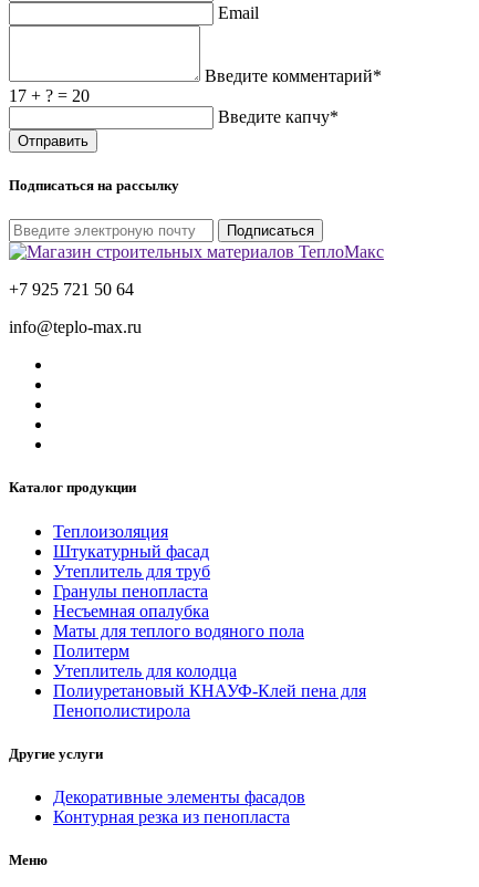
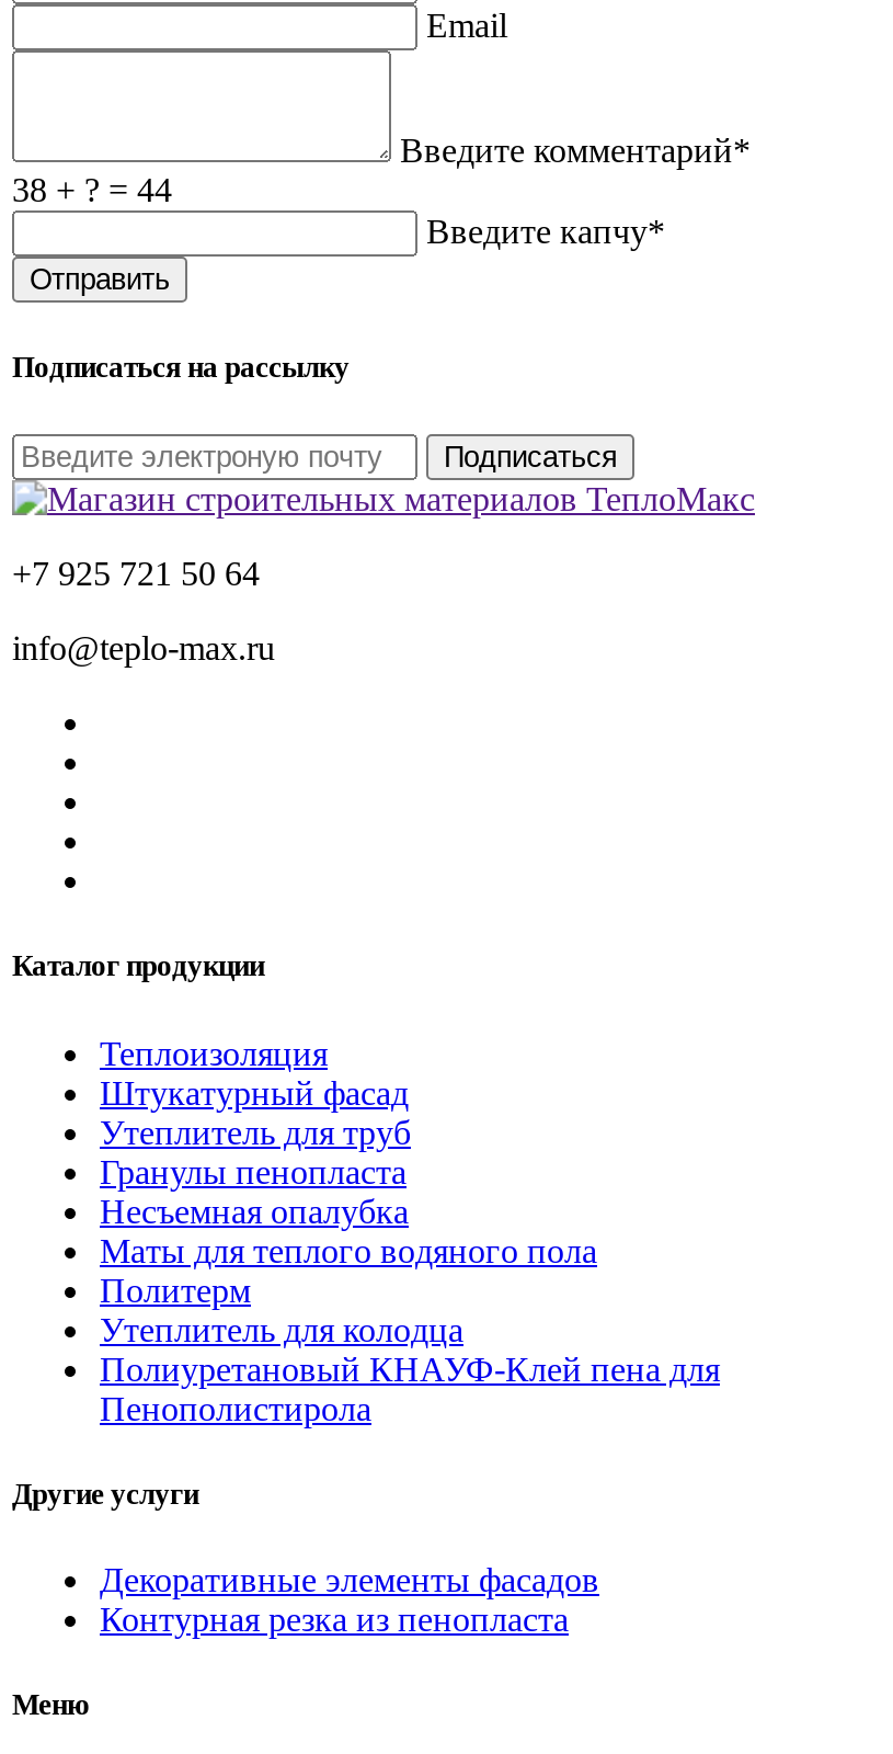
- 17 + ? = 20
+ 38 + ? = 44
